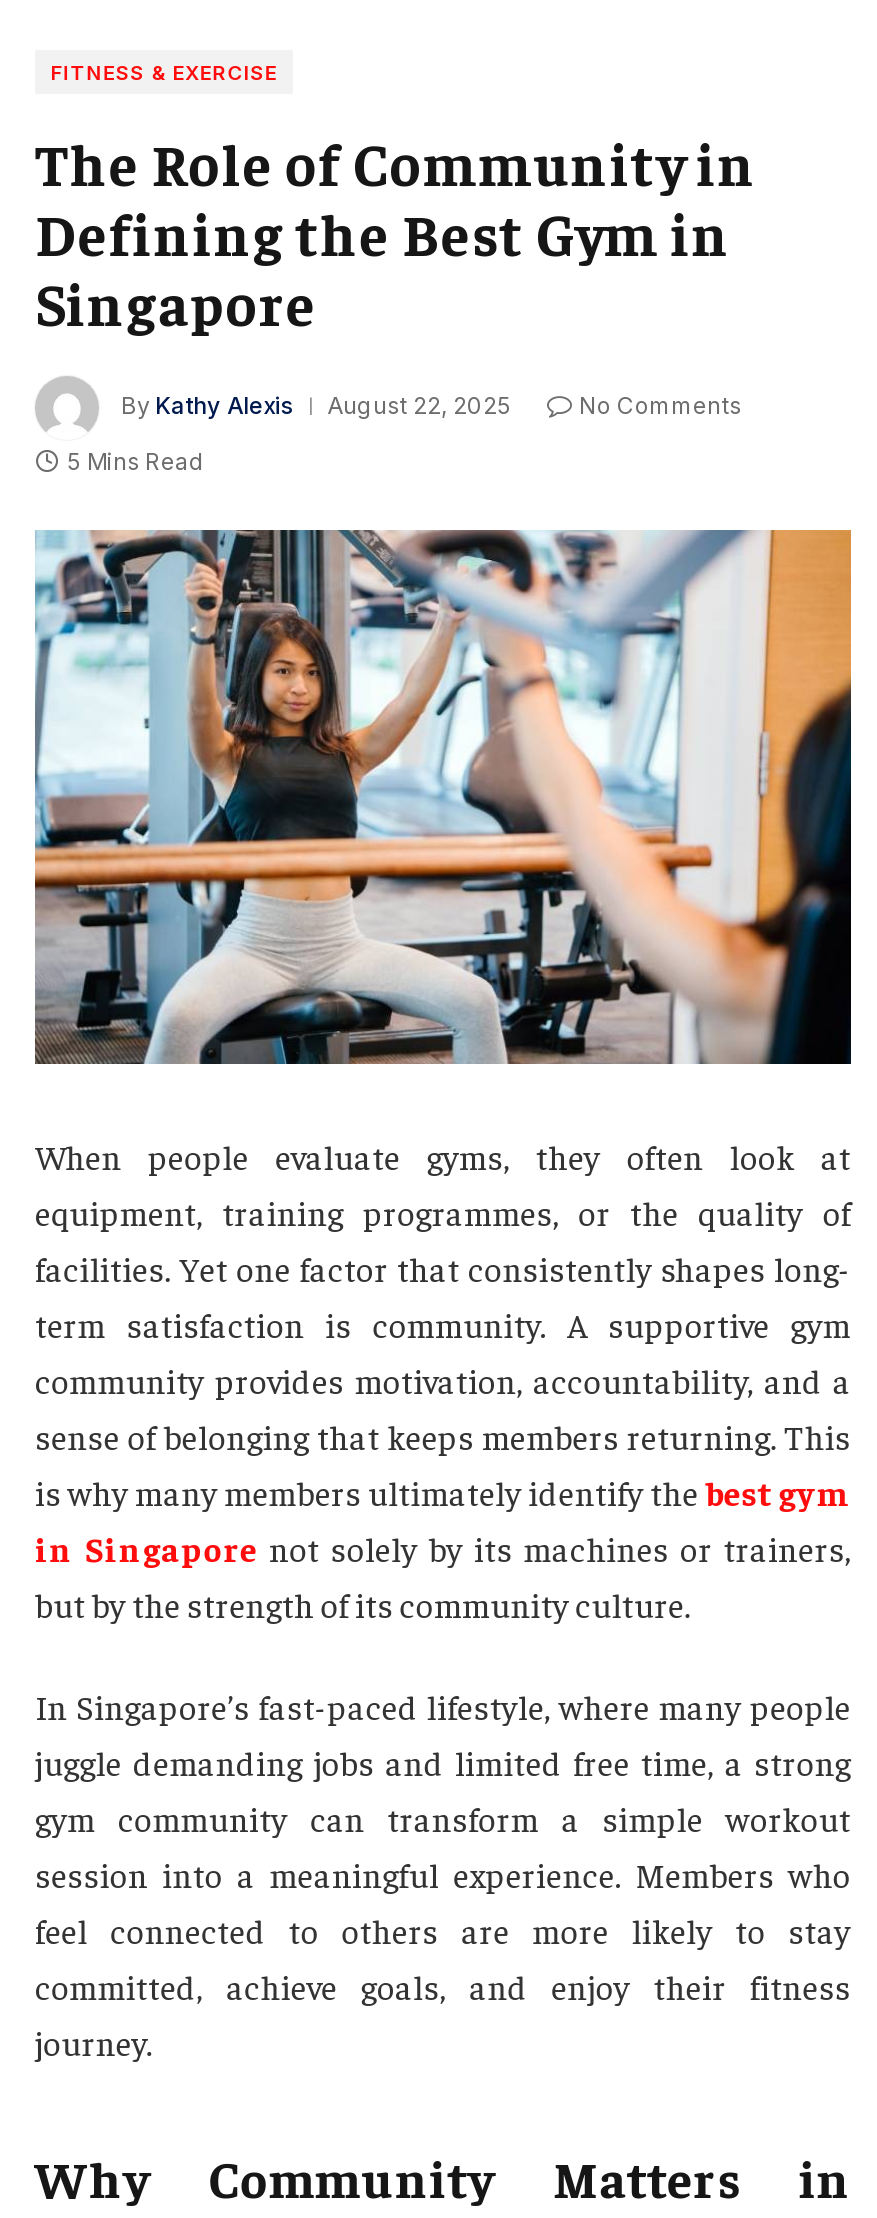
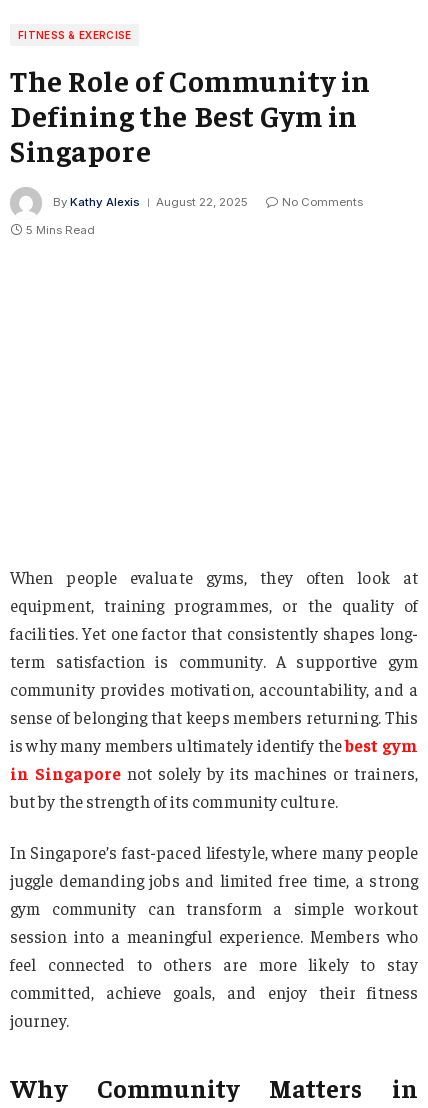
- [image]
